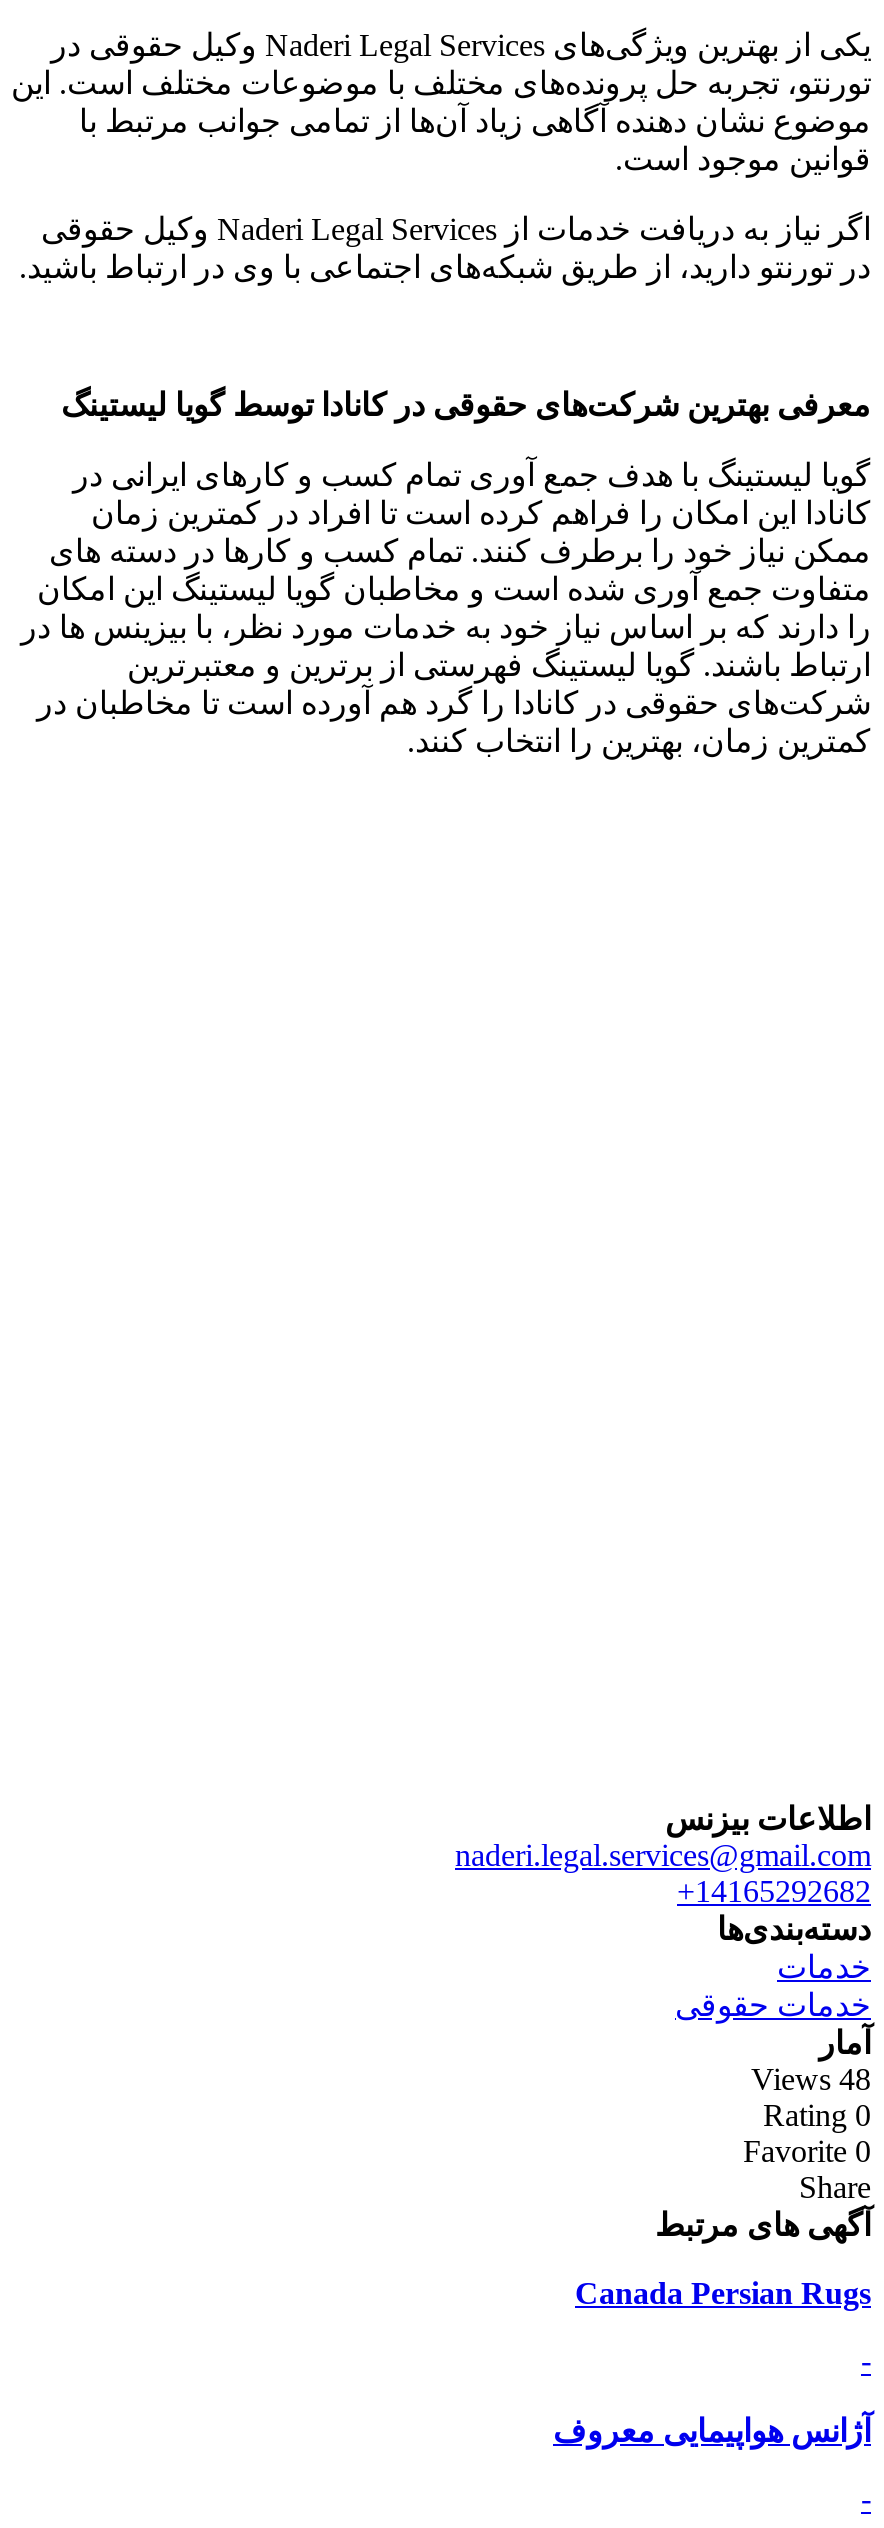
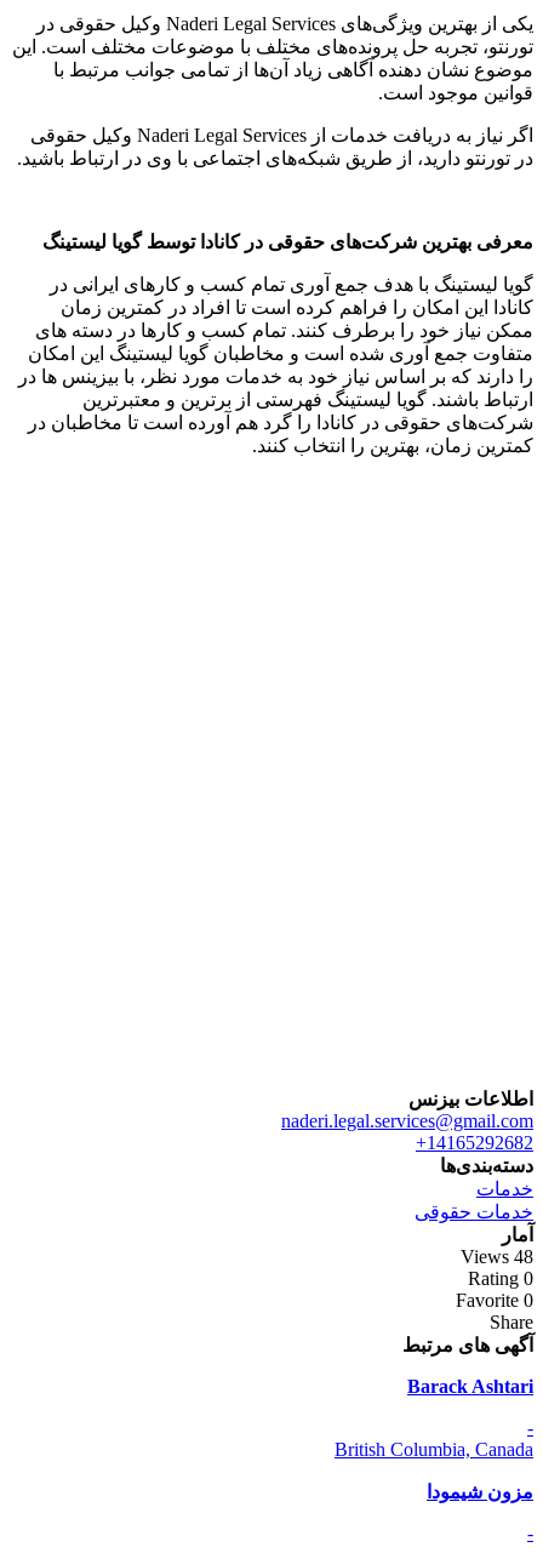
- Canada Persian Rugs
+ Barack Ashtari

- آژانس هواپیمایی معروف
+ British Columbia, Canada
+ مزون شیمودا
